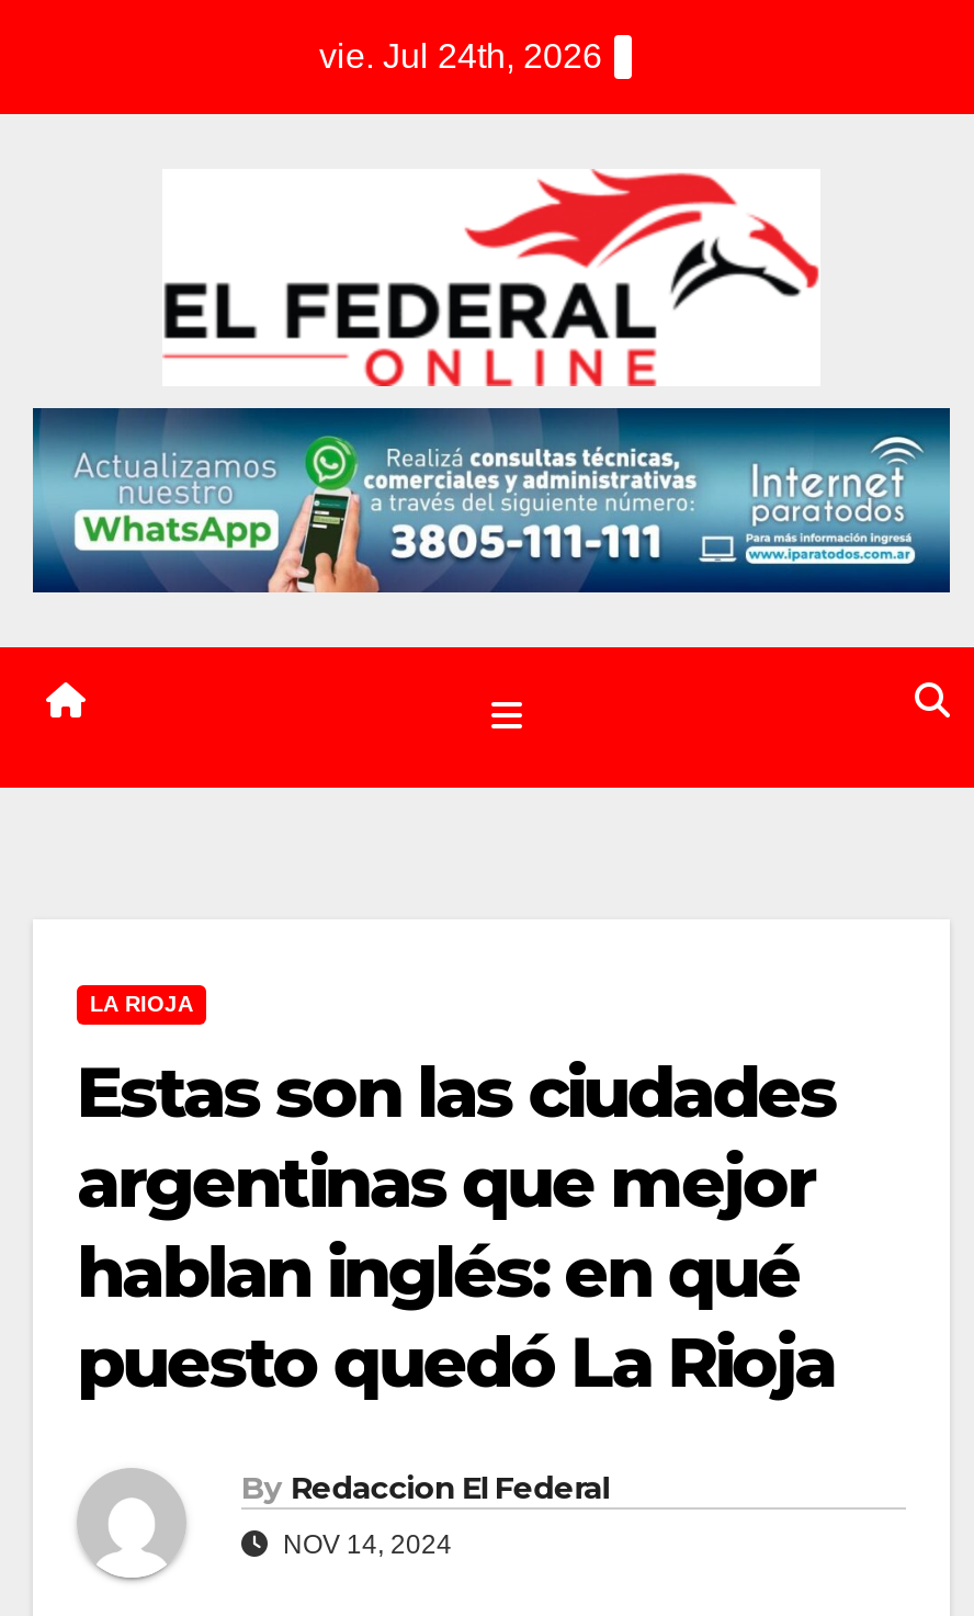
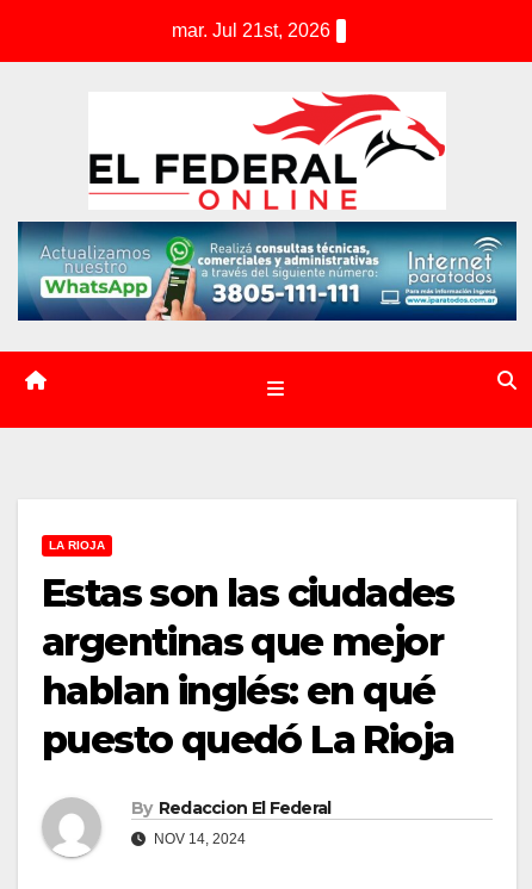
- vie. Jul 24th, 2026
+ mar. Jul 21st, 2026
